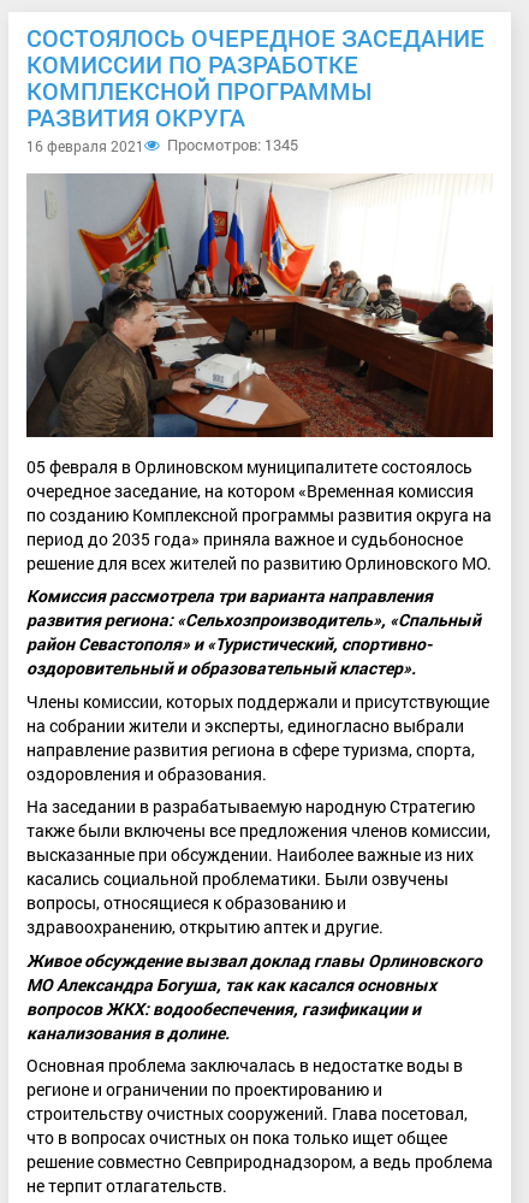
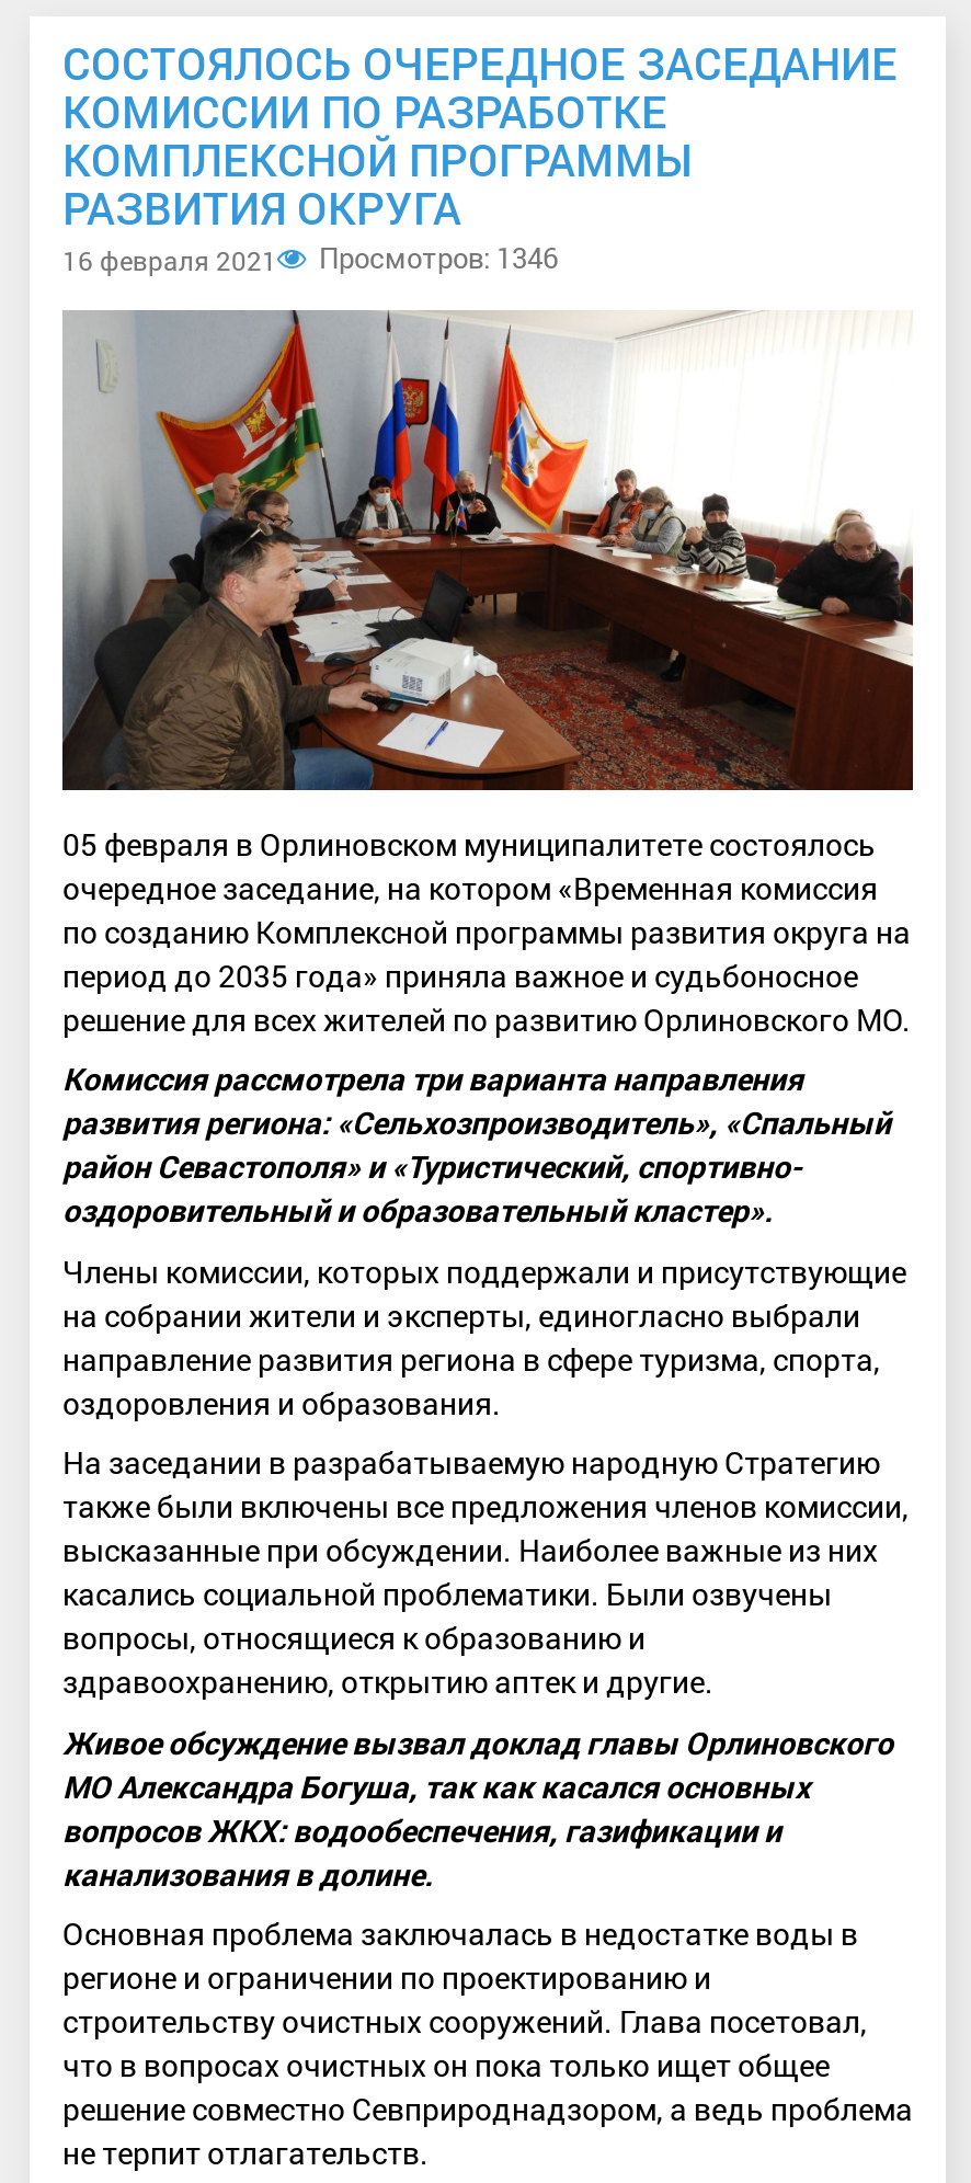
- 16 февраля 2021 Просмотров: 1345
+ 16 февраля 2021 Просмотров: 1346
